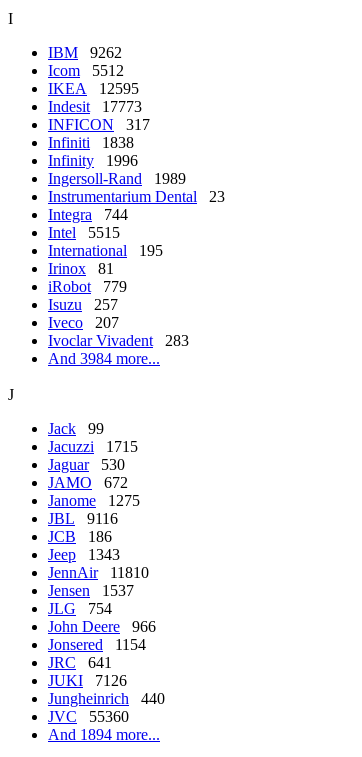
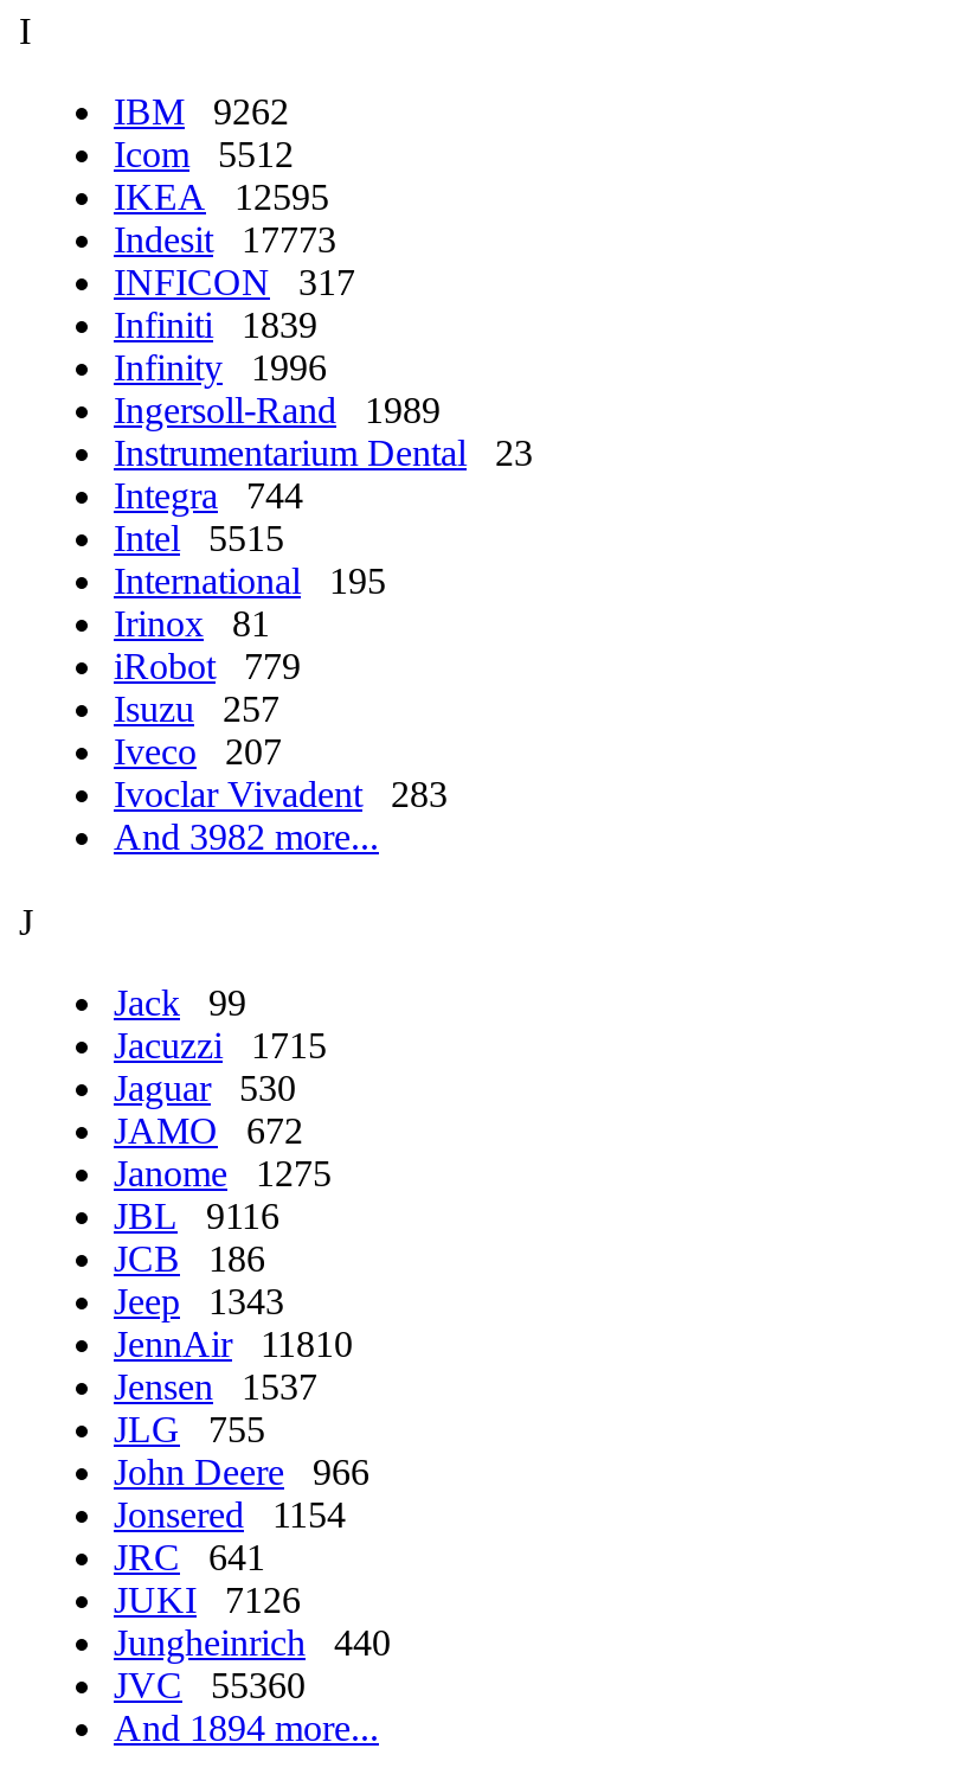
- Infiniti 1838
+ Infiniti 1839

- And 3984 more...
+ And 3982 more...

- JLG 754
+ JLG 755
